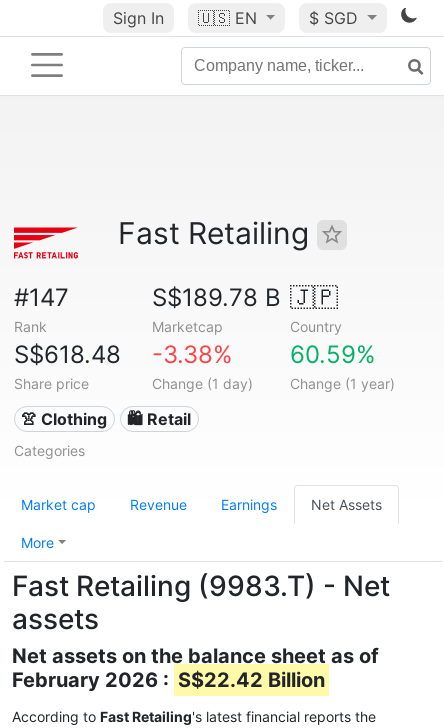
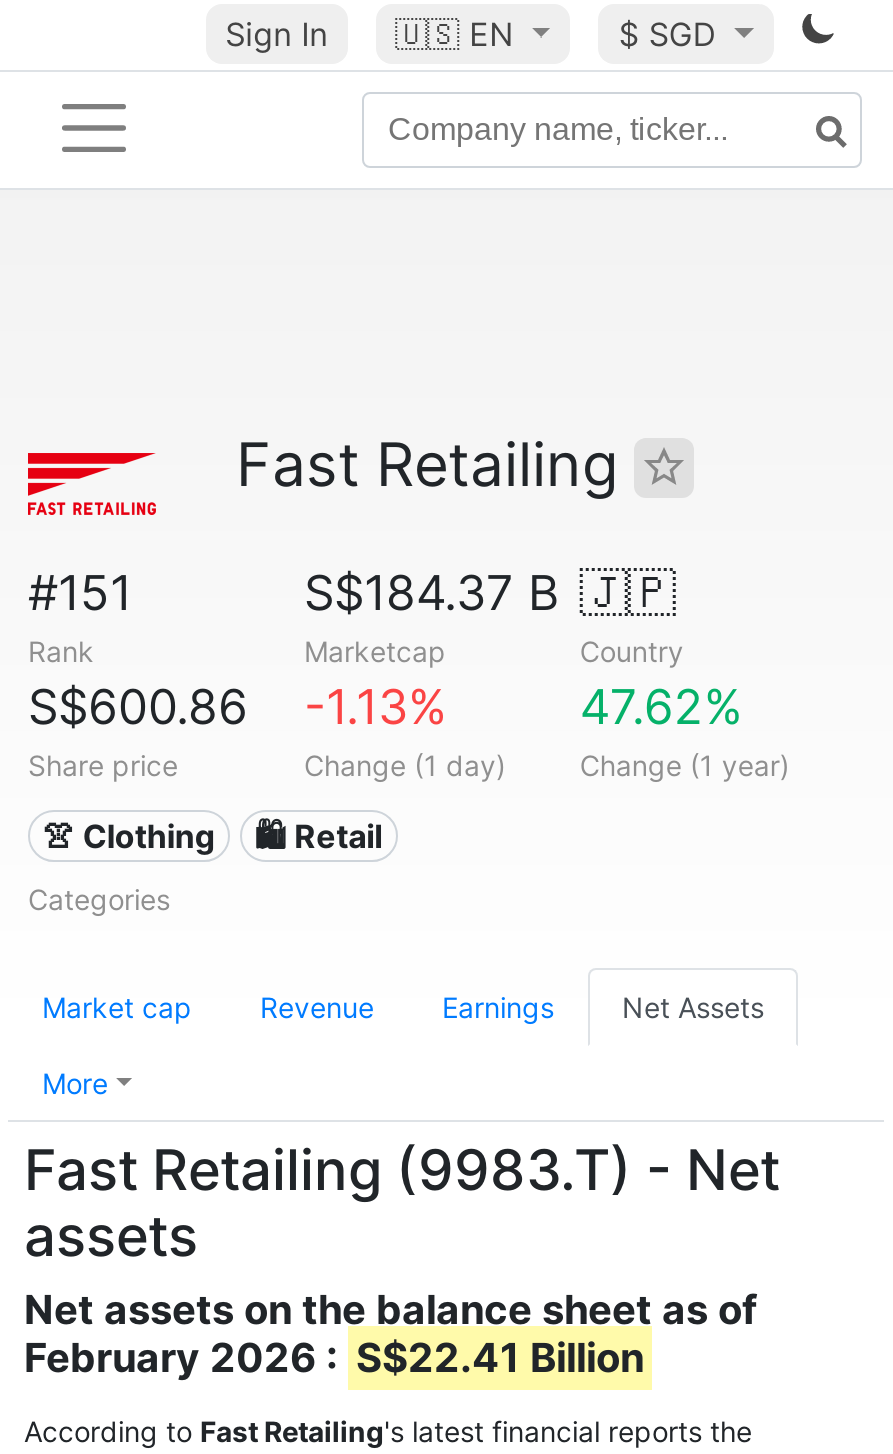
- #147
+ #151

- S$189.78 B
+ S$184.37 B

- S$618.48
+ S$600.86

- -3.38%
+ -1.13%

- 60.59%
+ 47.62%

- February 2026 : S$22.42 Billion
+ February 2026 : S$22.41 Billion
